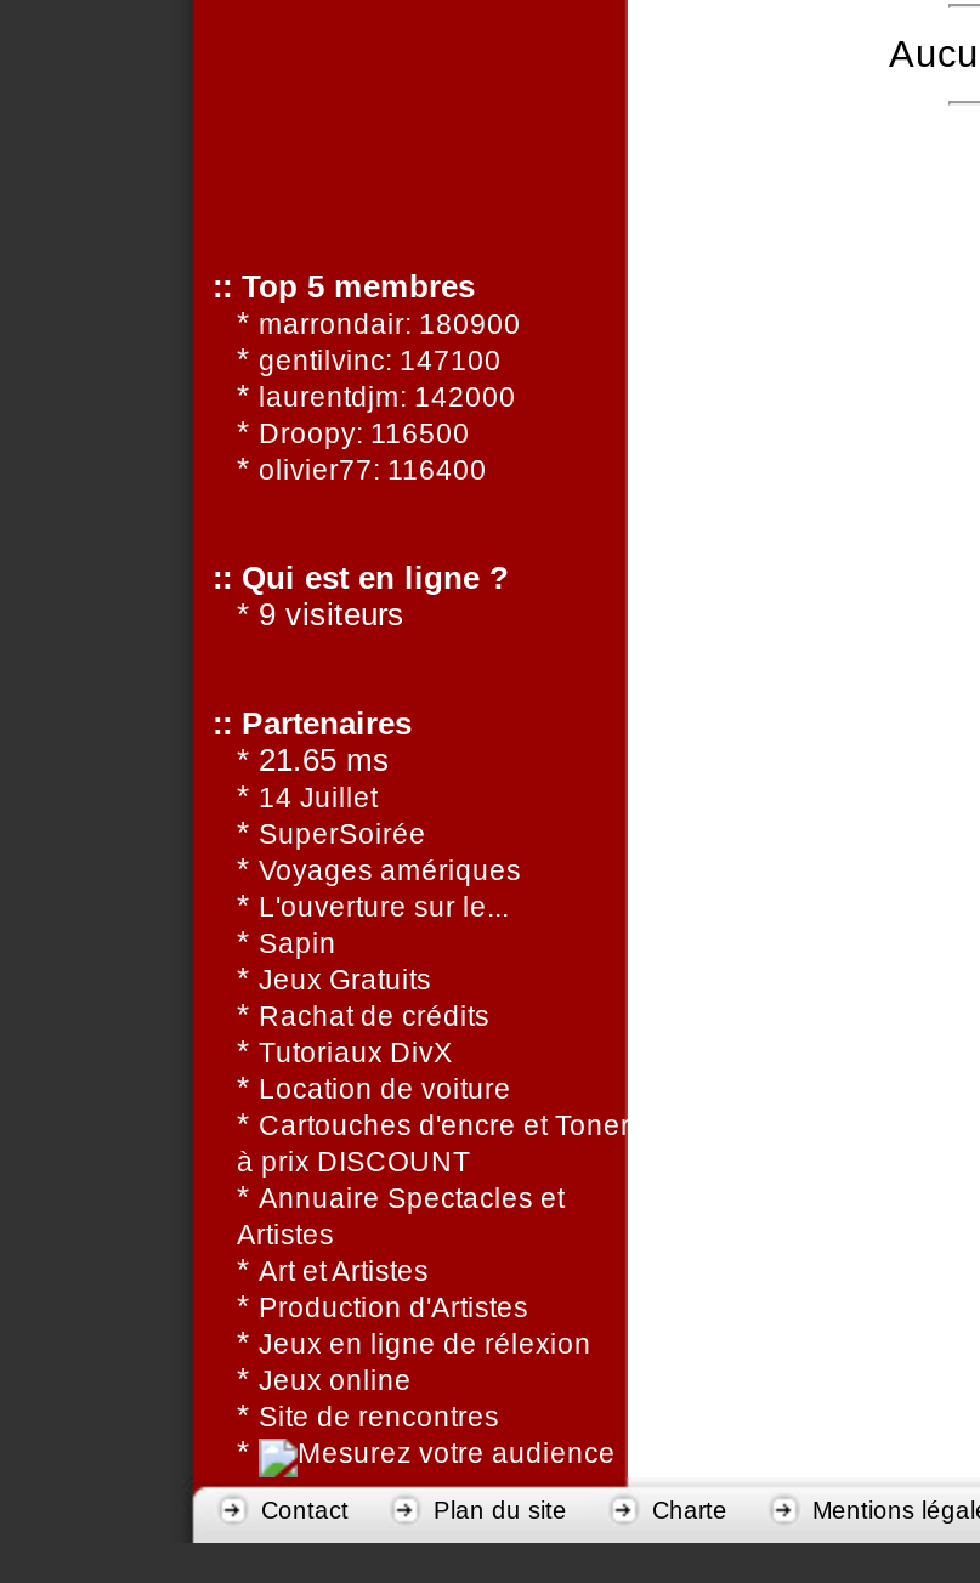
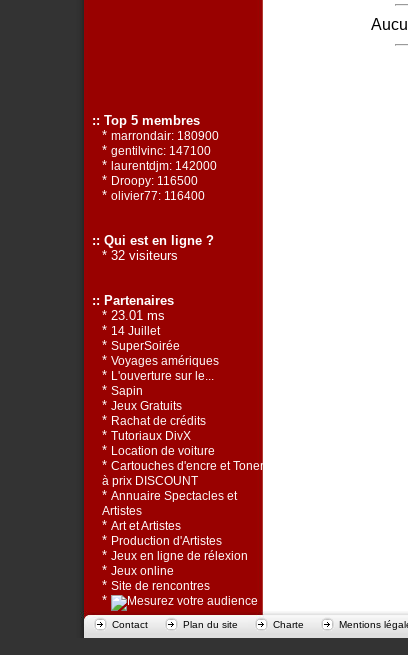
- * 9 visiteurs
+ * 32 visiteurs

- * 21.65 ms
+ * 23.01 ms
